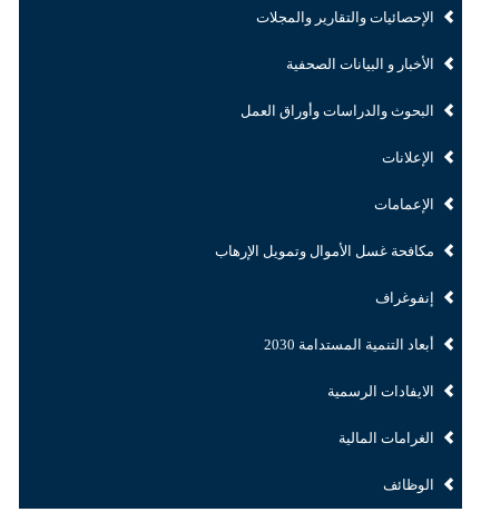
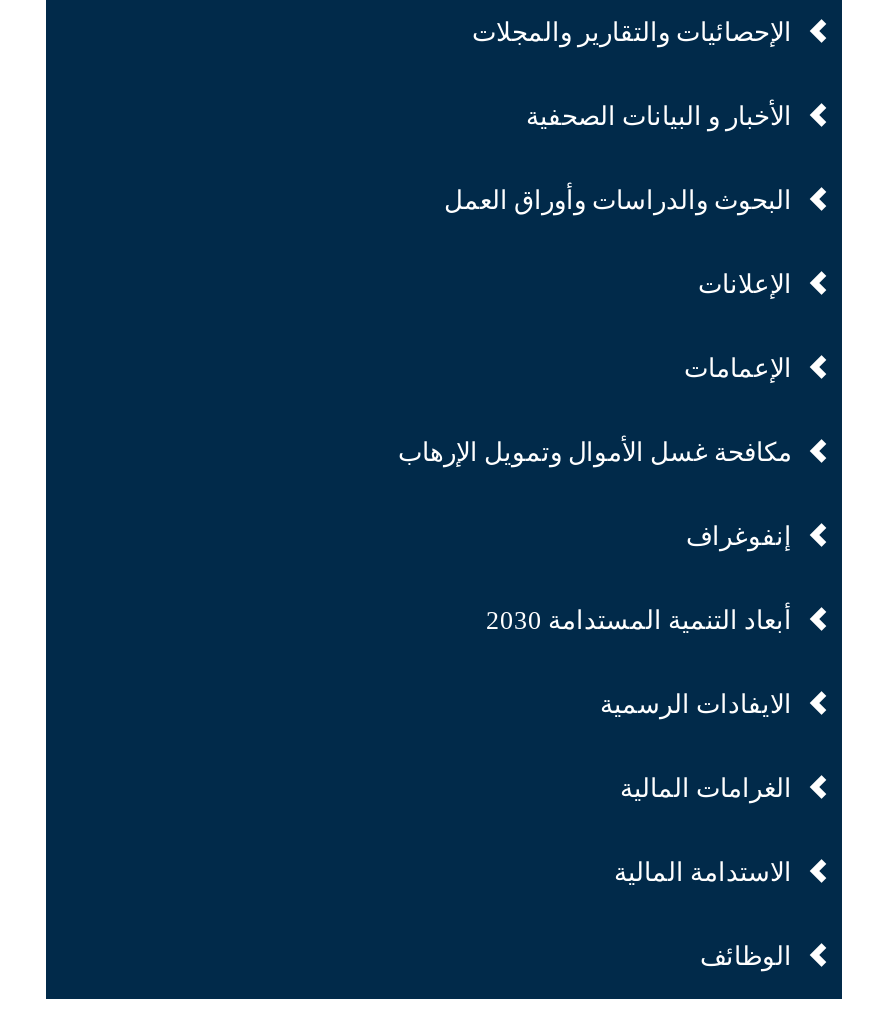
+ الاستدامة المالية
